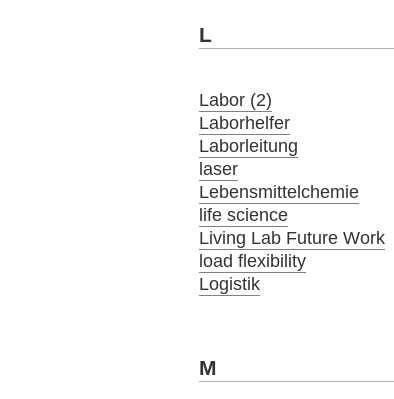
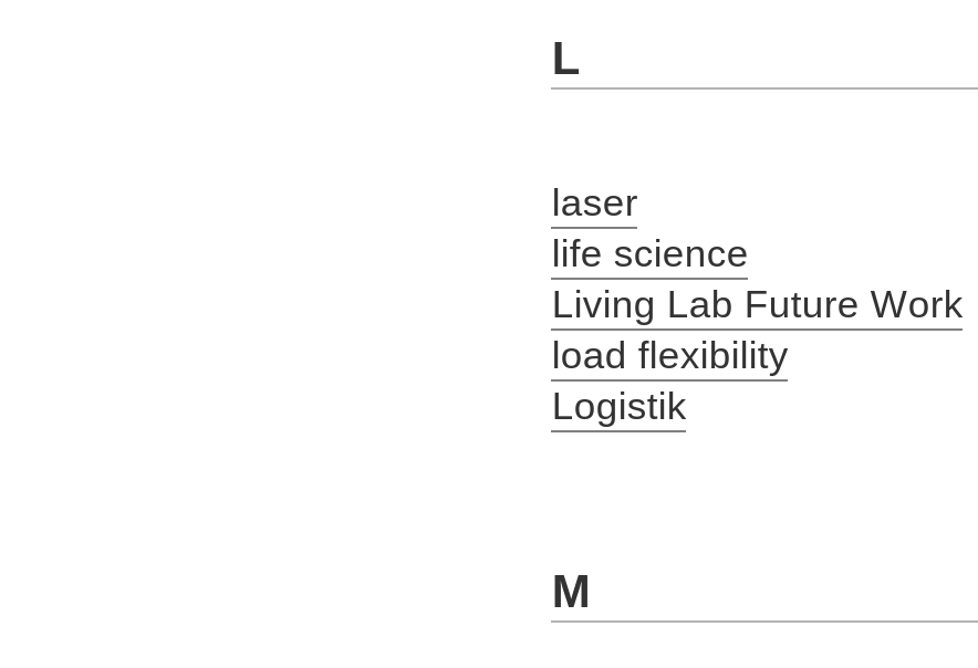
- Labor (2)
- Laborhelfer
- Laborleitung

- Lebensmittelchemie
